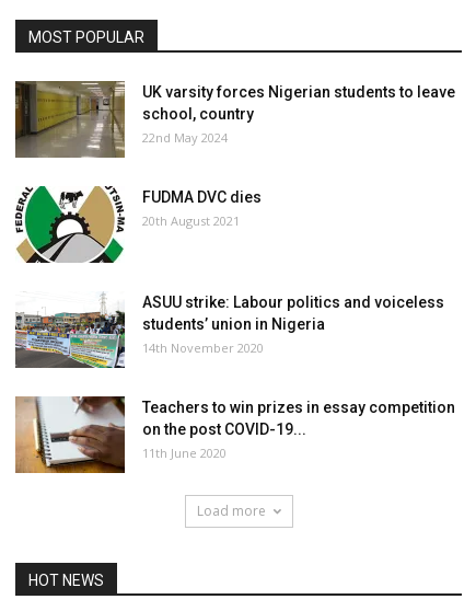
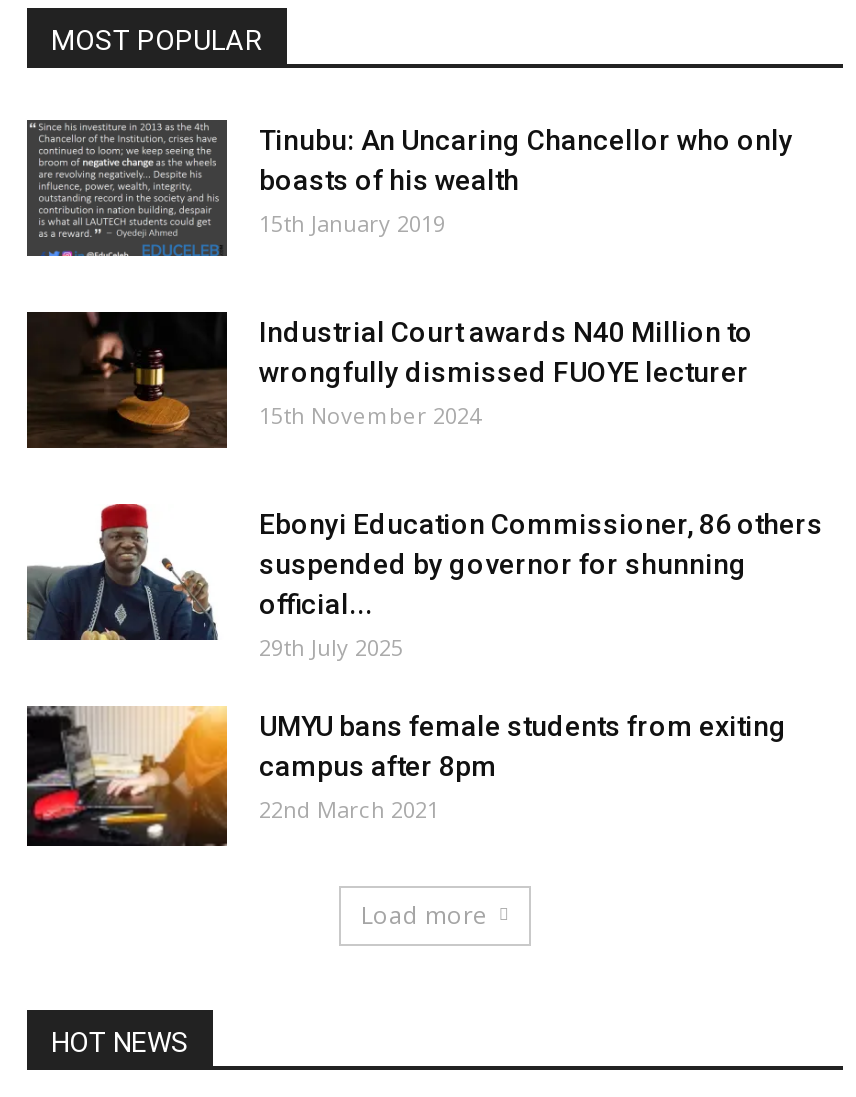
- [image]
- UK varsity forces Nigerian students to leave
- school, country
- 22nd May 2024
+ [image]
+ Tinubu: An Uncaring Chancellor who only
+ boasts of his wealth
+ 15th January 2019

- [image]
- FUDMA DVC dies
- 20th August 2021
+ [image]
+ Industrial Court awards N40 Million to
+ wrongfully dismissed FUOYE lecturer
+ 15th November 2024

- [image]
- ASUU strike: Labour politics and voiceless
- students’ union in Nigeria
- 14th November 2020
+ [image]
+ Ebonyi Education Commissioner, 86 others
+ suspended by governor for shunning
+ official...
+ 29th July 2025

- [image]
- Teachers to win prizes in essay competition
- on the post COVID-19...
- 11th June 2020
+ [image]
+ UMYU bans female students from exiting
+ campus after 8pm
+ 22nd March 2021
